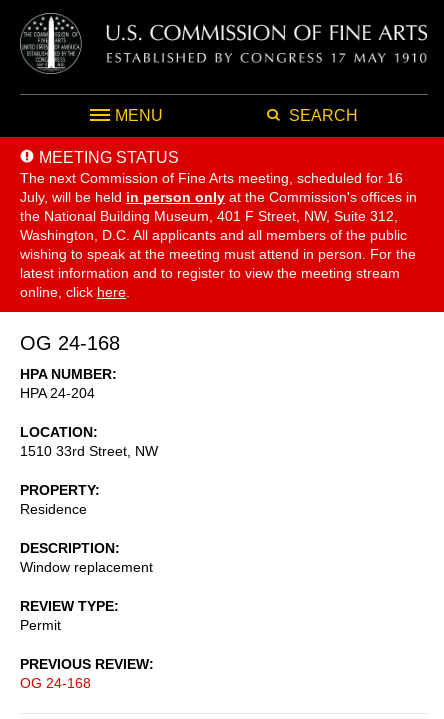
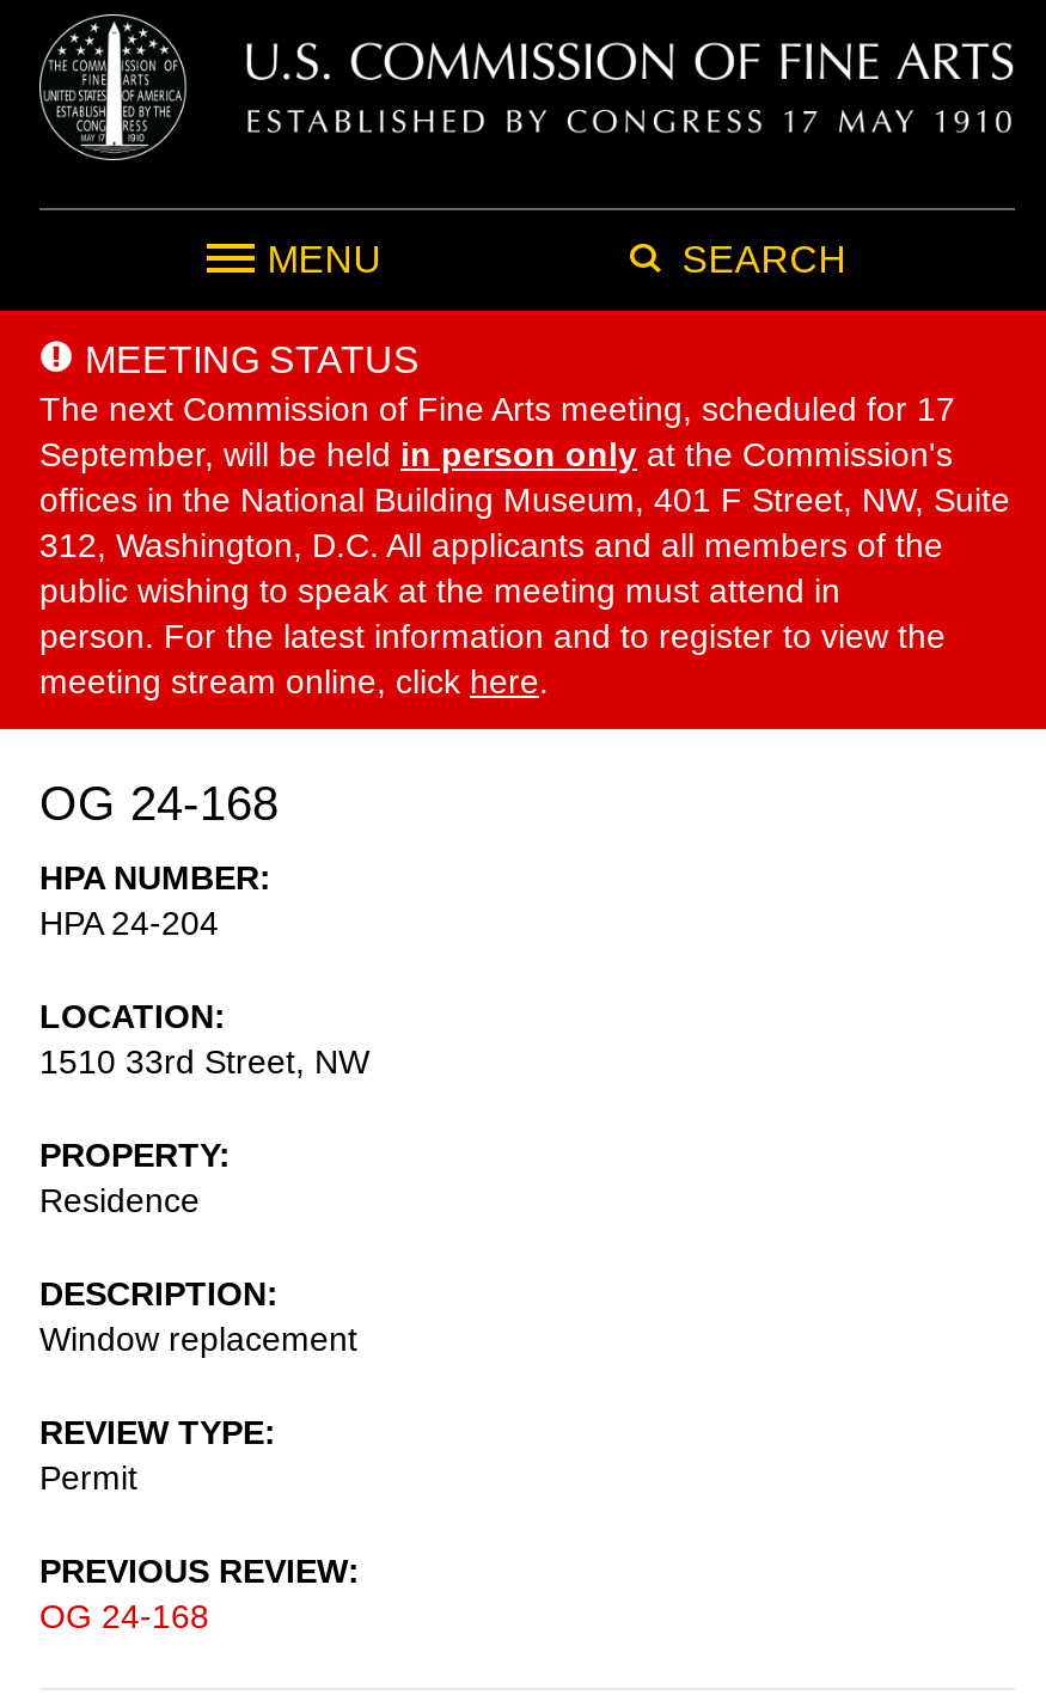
- The next Commission of Fine Arts meeting, scheduled for 16
- July, will be held in person only at the Commission's offices in
- the National Building Museum, 401 F Street, NW, Suite 312,
- Washington, D.C. All applicants and all members of the public
- wishing to speak at the meeting must attend in person. For the
- latest information and to register to view the meeting stream
- online, click here.
+ The next Commission of Fine Arts meeting, scheduled for 17
+ September, will be held in person only at the Commission's
+ offices in the National Building Museum, 401 F Street, NW, Suite
+ 312, Washington, D.C. All applicants and all members of the
+ public wishing to speak at the meeting must attend in
+ person. For the latest information and to register to view the
+ meeting stream online, click here.
